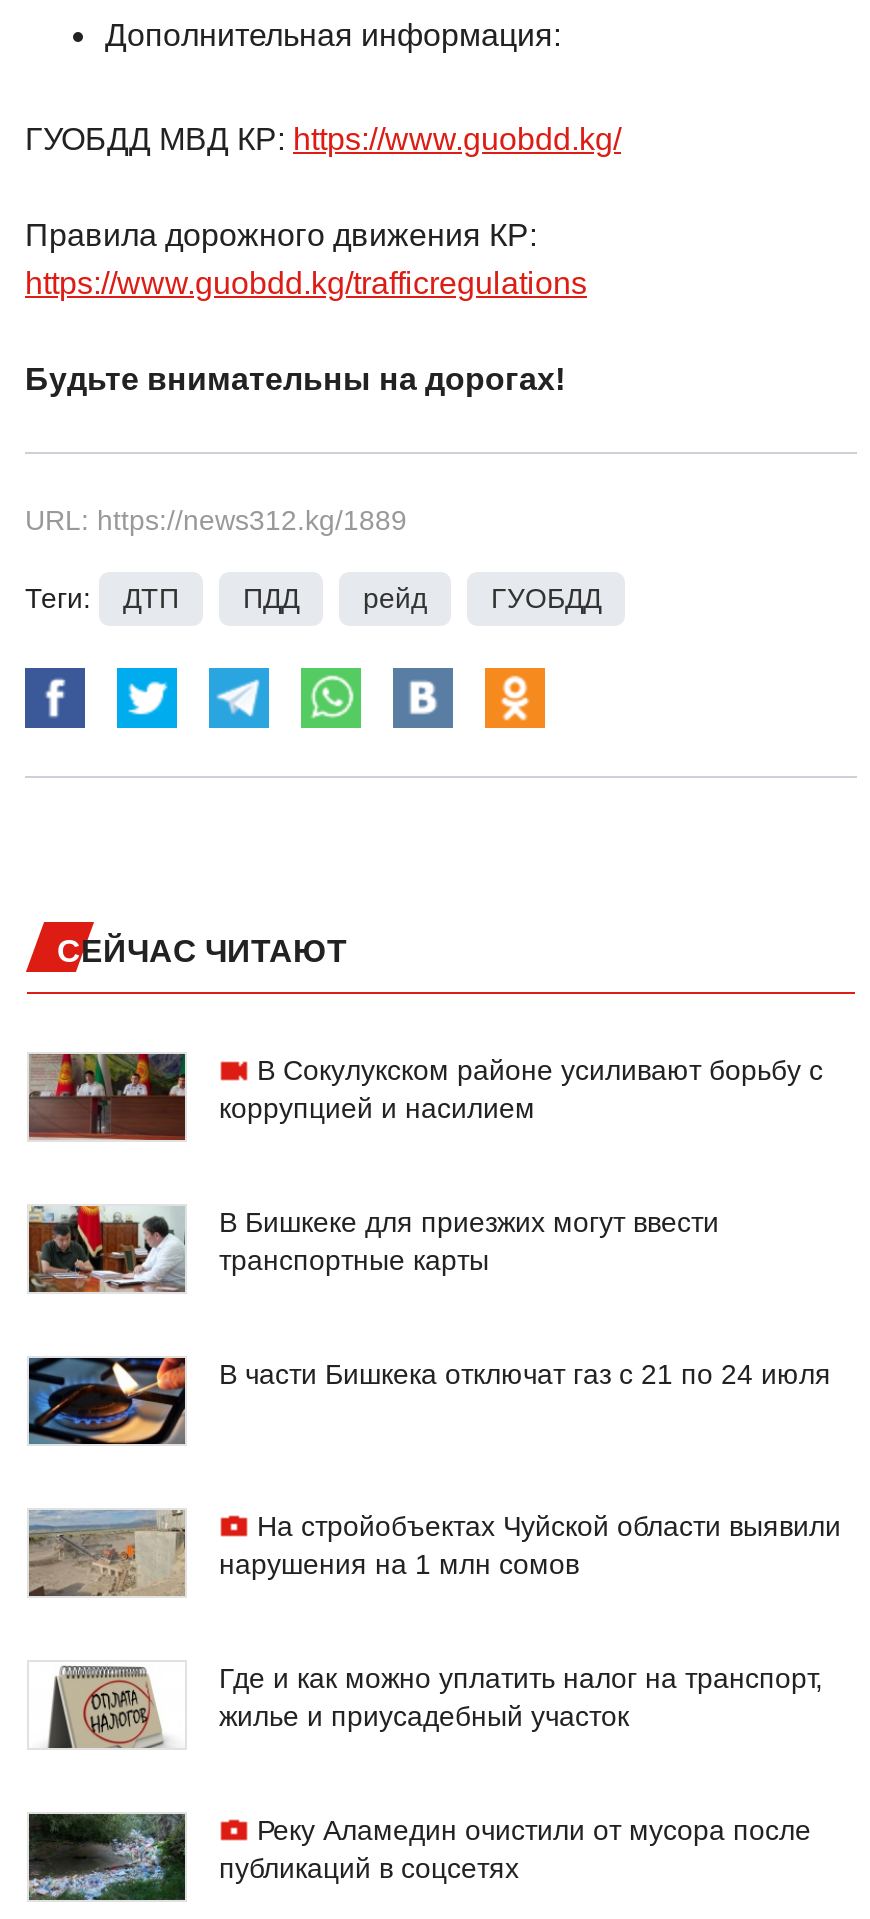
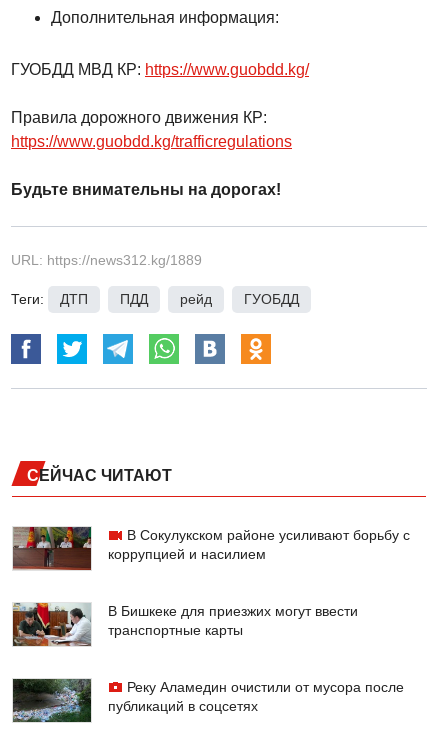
- [image]
- В части Бишкека отключат газ с 21 по 24 июля

- [image]
- На стройобъектах Чуйской области выявили
- нарушения на 1 млн сомов

- [image]
- Где и как можно уплатить налог на транспорт,
- жилье и приусадебный участок
